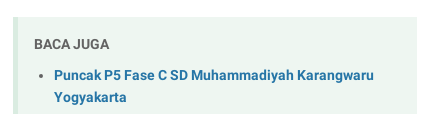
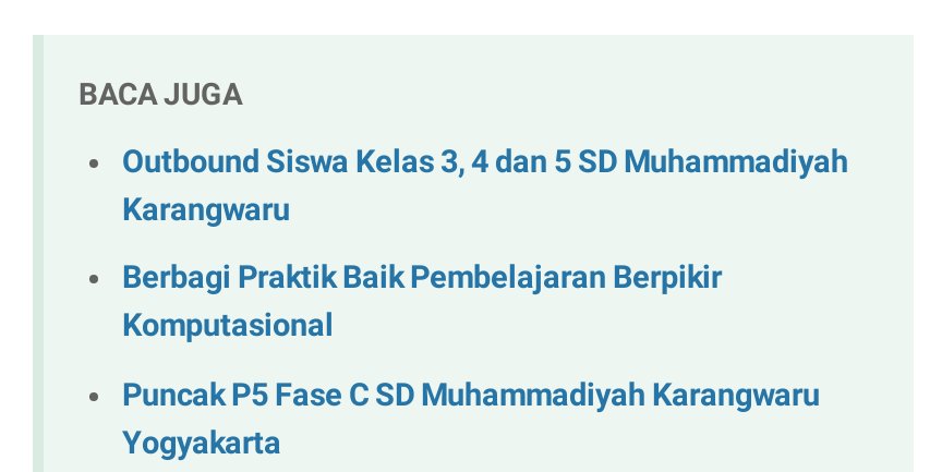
+ Outbound Siswa Kelas 3, 4 dan 5 SD Muhammadiyah
+ Karangwaru
+ Berbagi Praktik Baik Pembelajaran Berpikir
+ Komputasional
